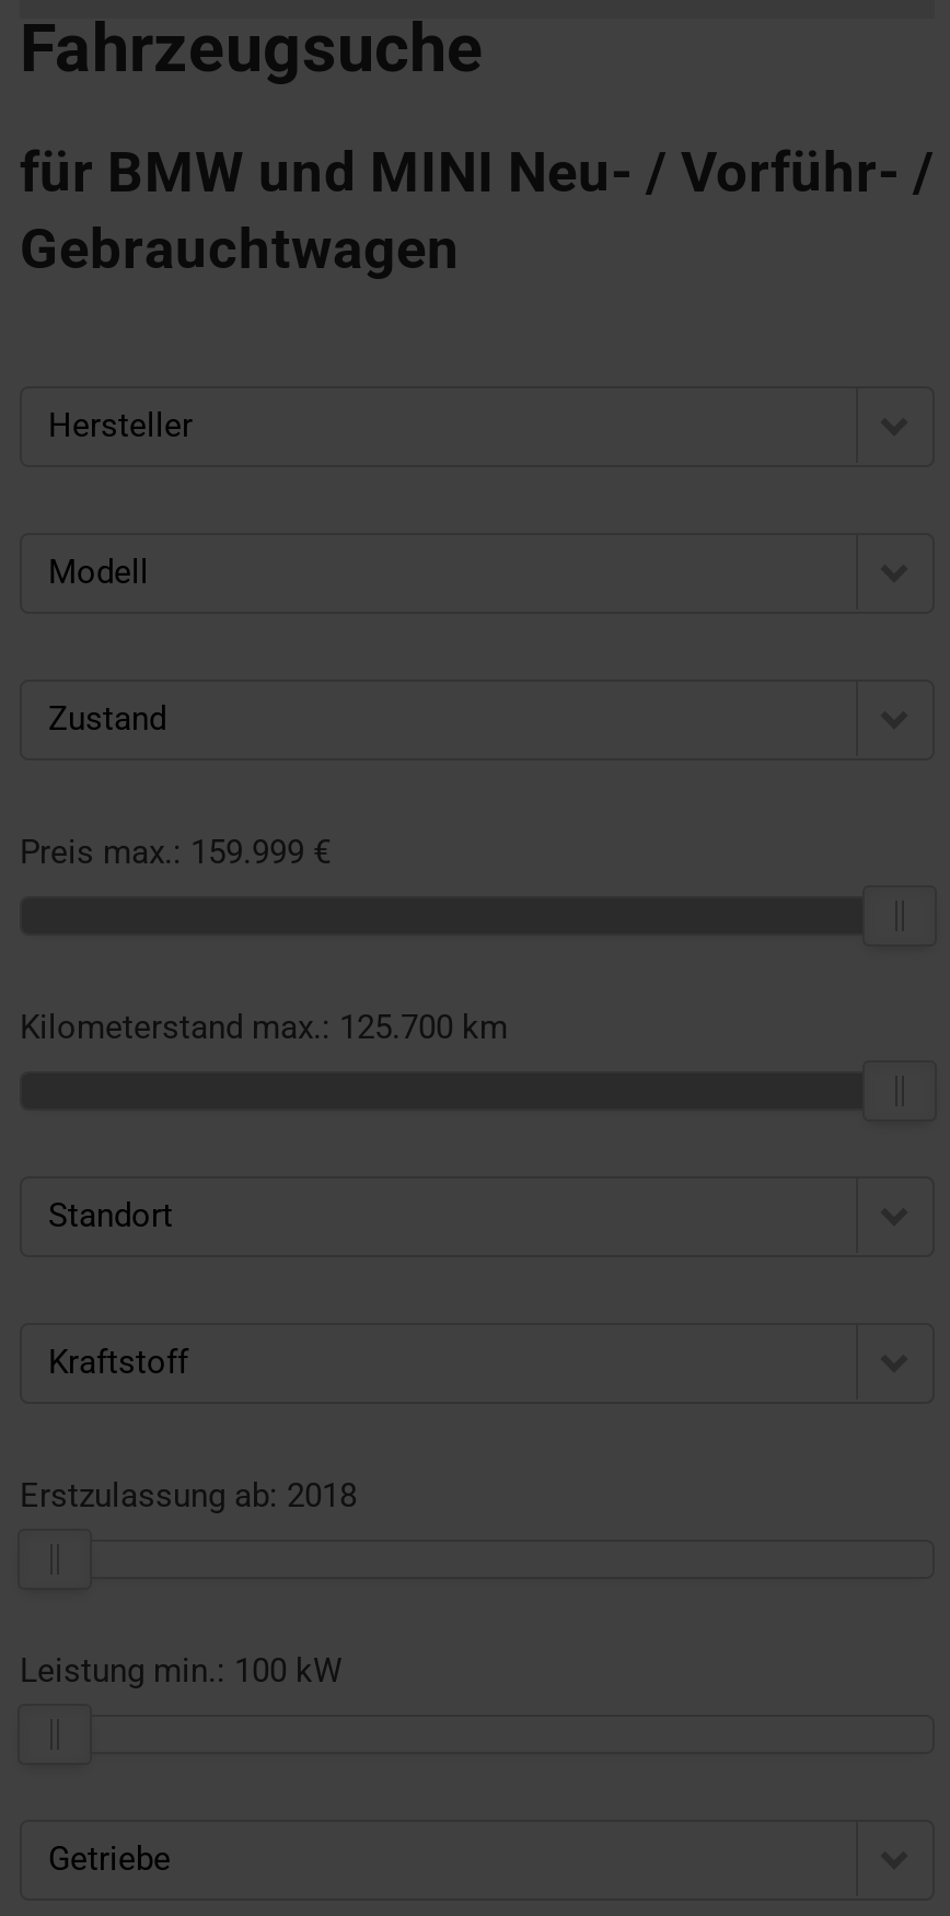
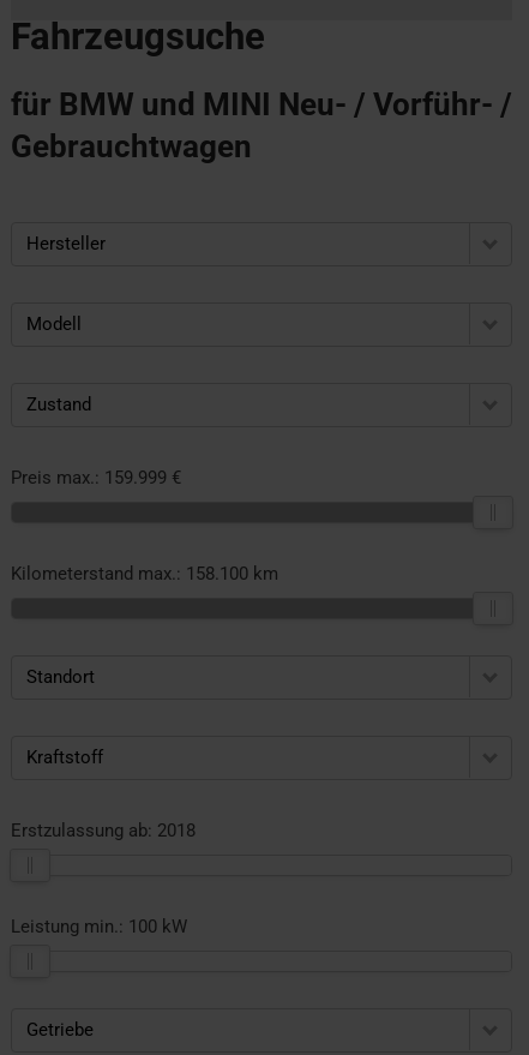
- Kilometerstand max.: 125.700 km
+ Kilometerstand max.: 158.100 km
